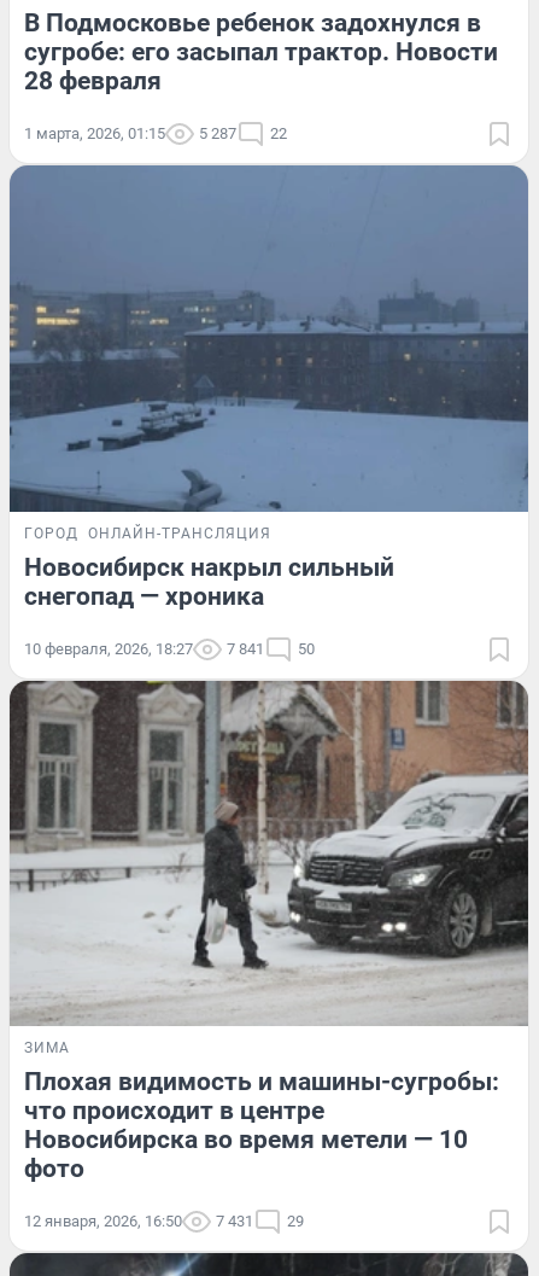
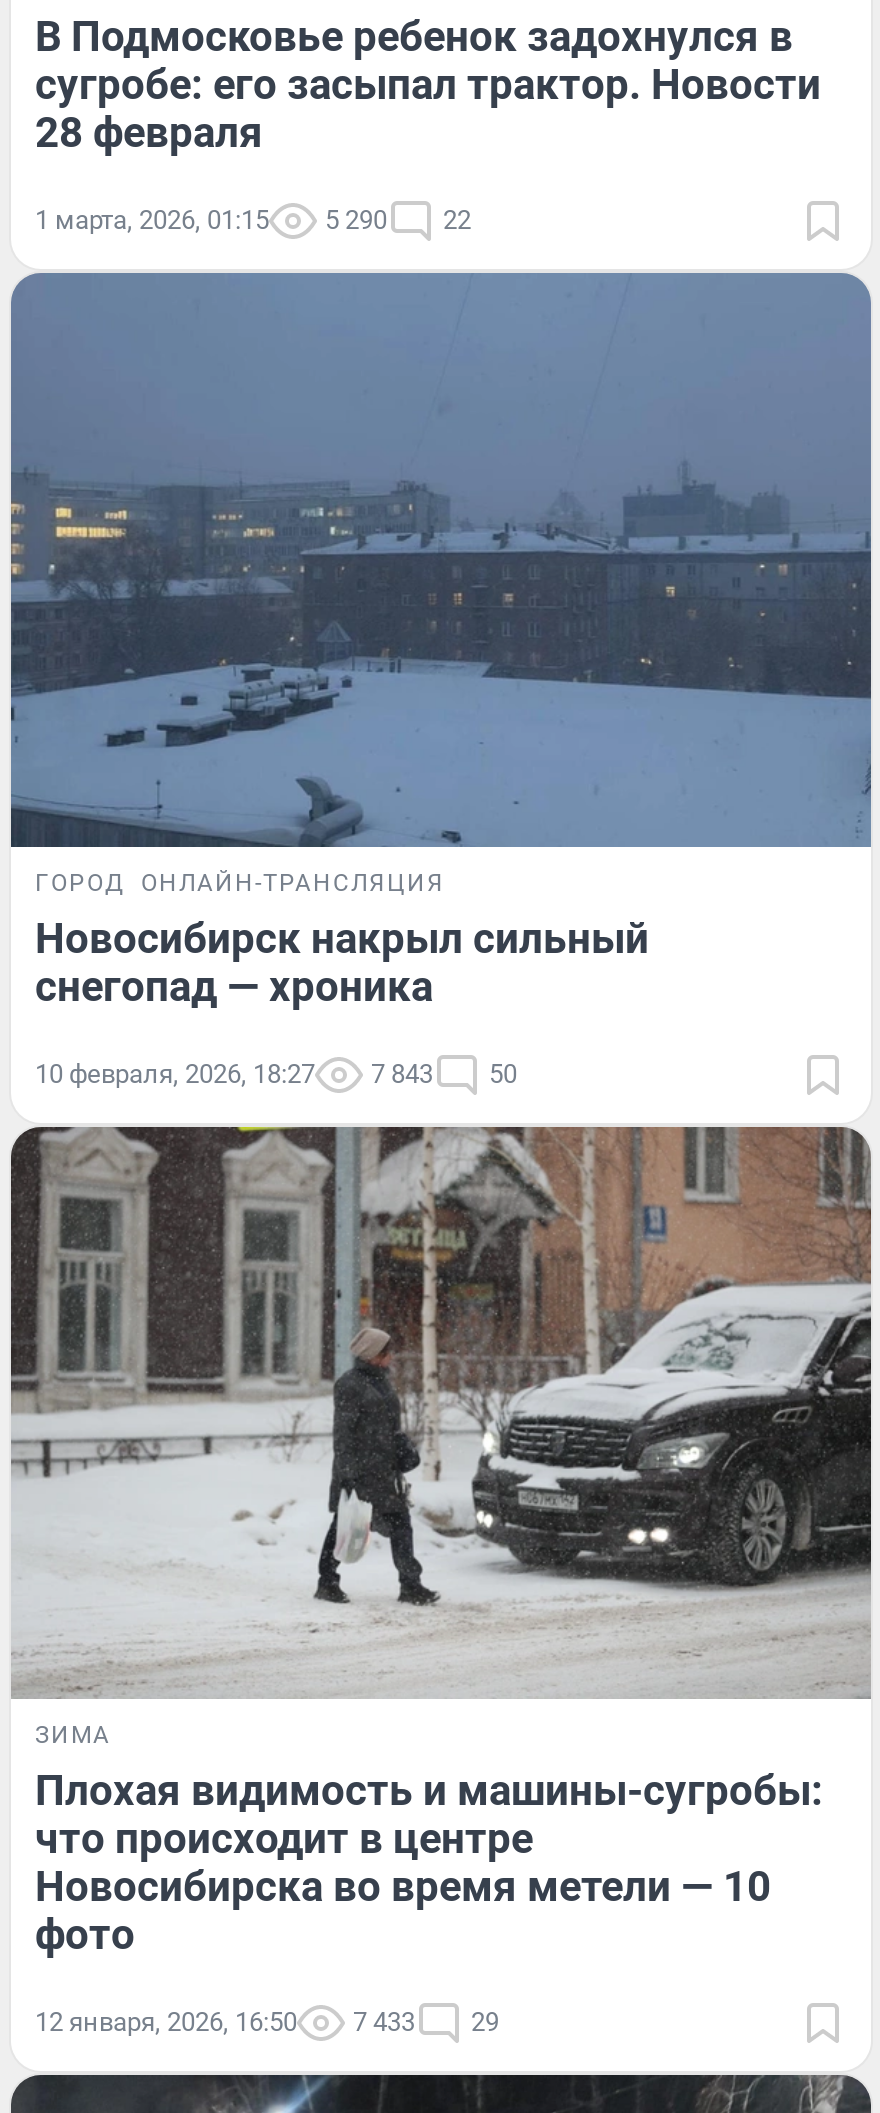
- 1 марта, 2026, 01:15 5 287 22
+ 1 марта, 2026, 01:15 5 290 22

- 10 февраля, 2026, 18:27 7 841 50
+ 10 февраля, 2026, 18:27 7 843 50

- 12 января, 2026, 16:50 7 431 29
+ 12 января, 2026, 16:50 7 433 29
